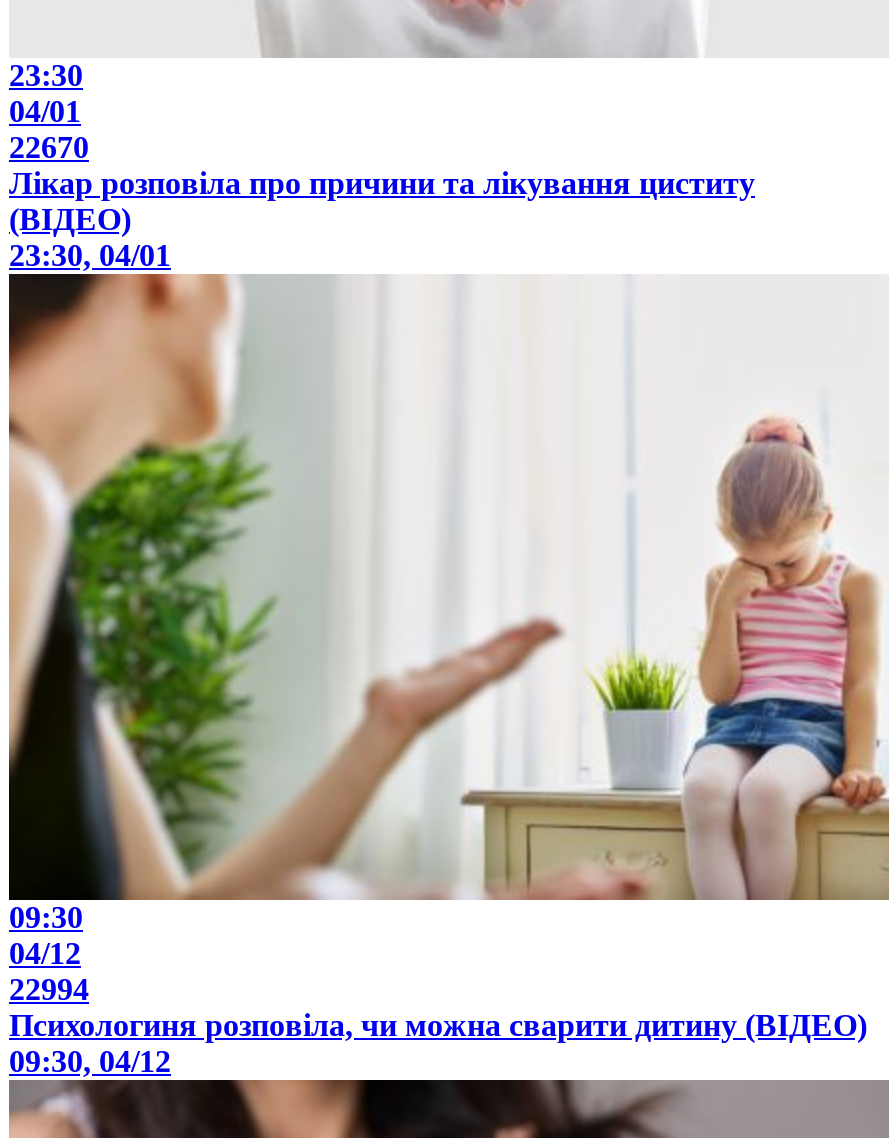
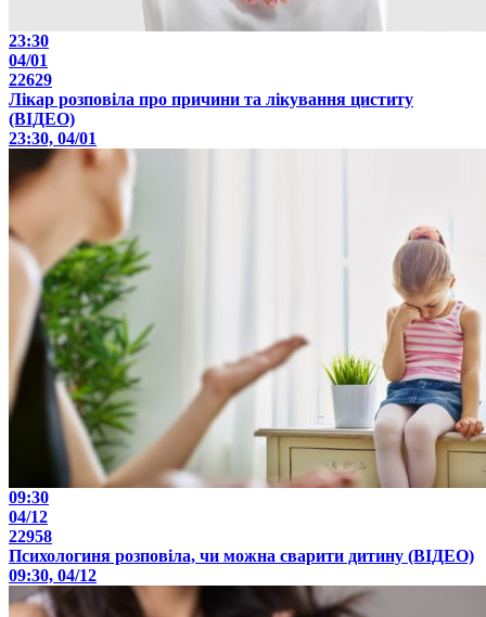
- 22670
+ 22629

- 22994
+ 22958
